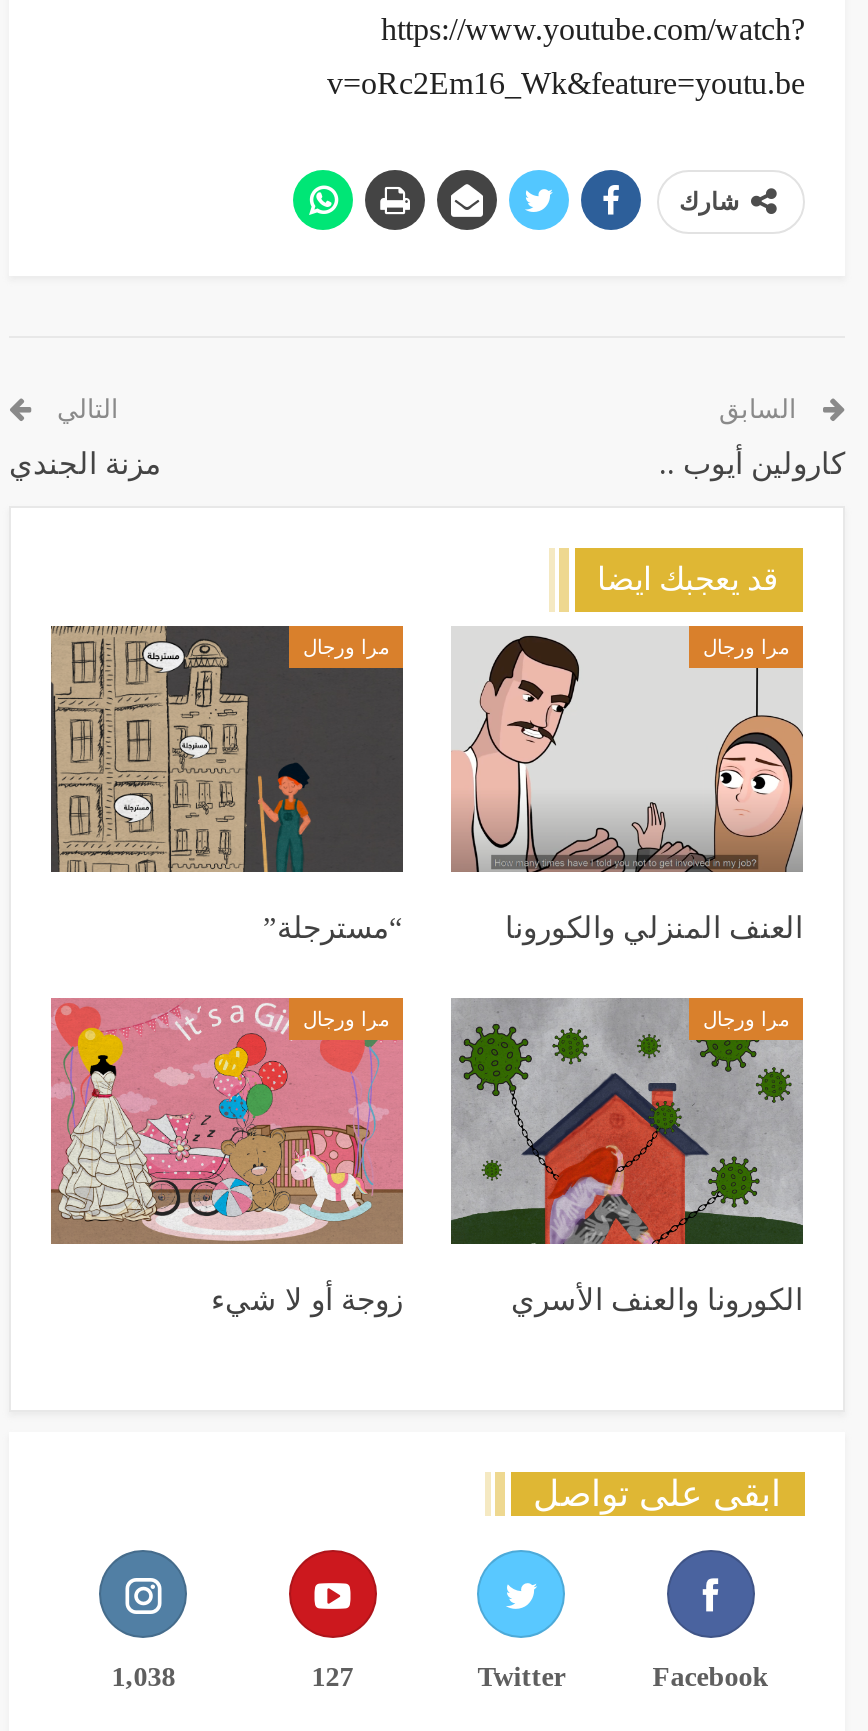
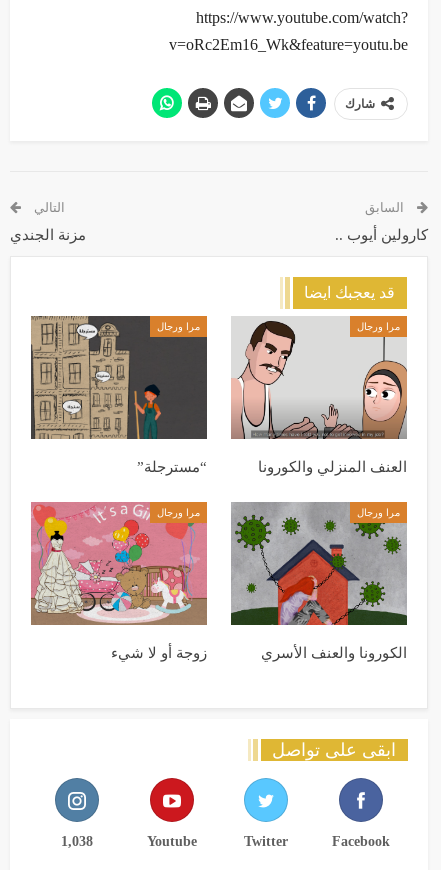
- 127
+ Youtube
